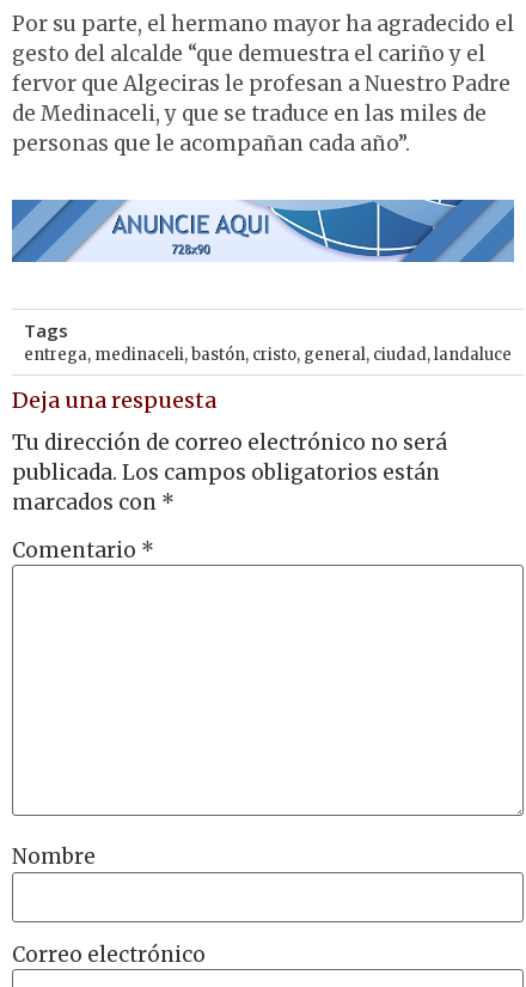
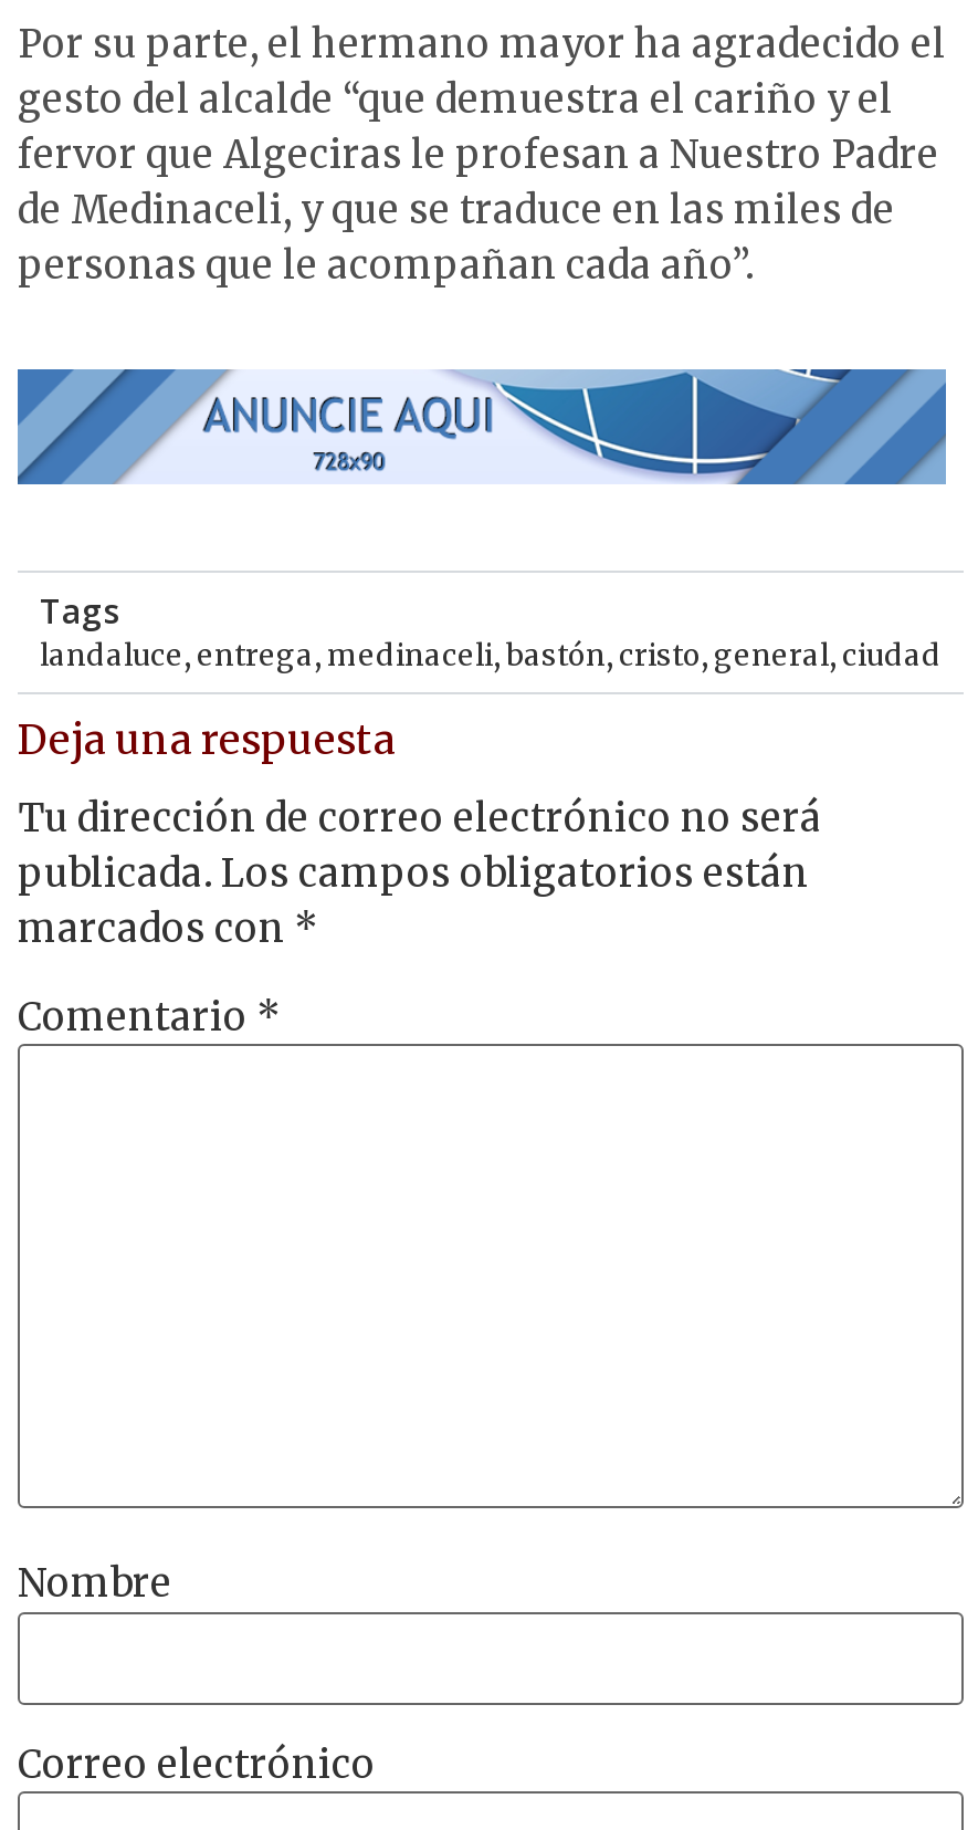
- entrega, medinaceli, bastón, cristo, general, ciudad, landaluce
+ landaluce, entrega, medinaceli, bastón, cristo, general, ciudad
